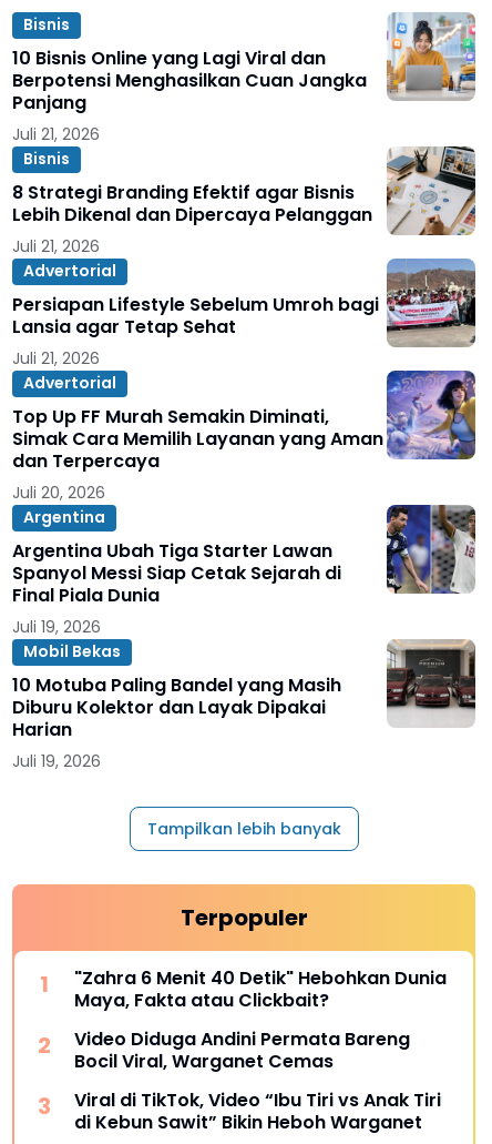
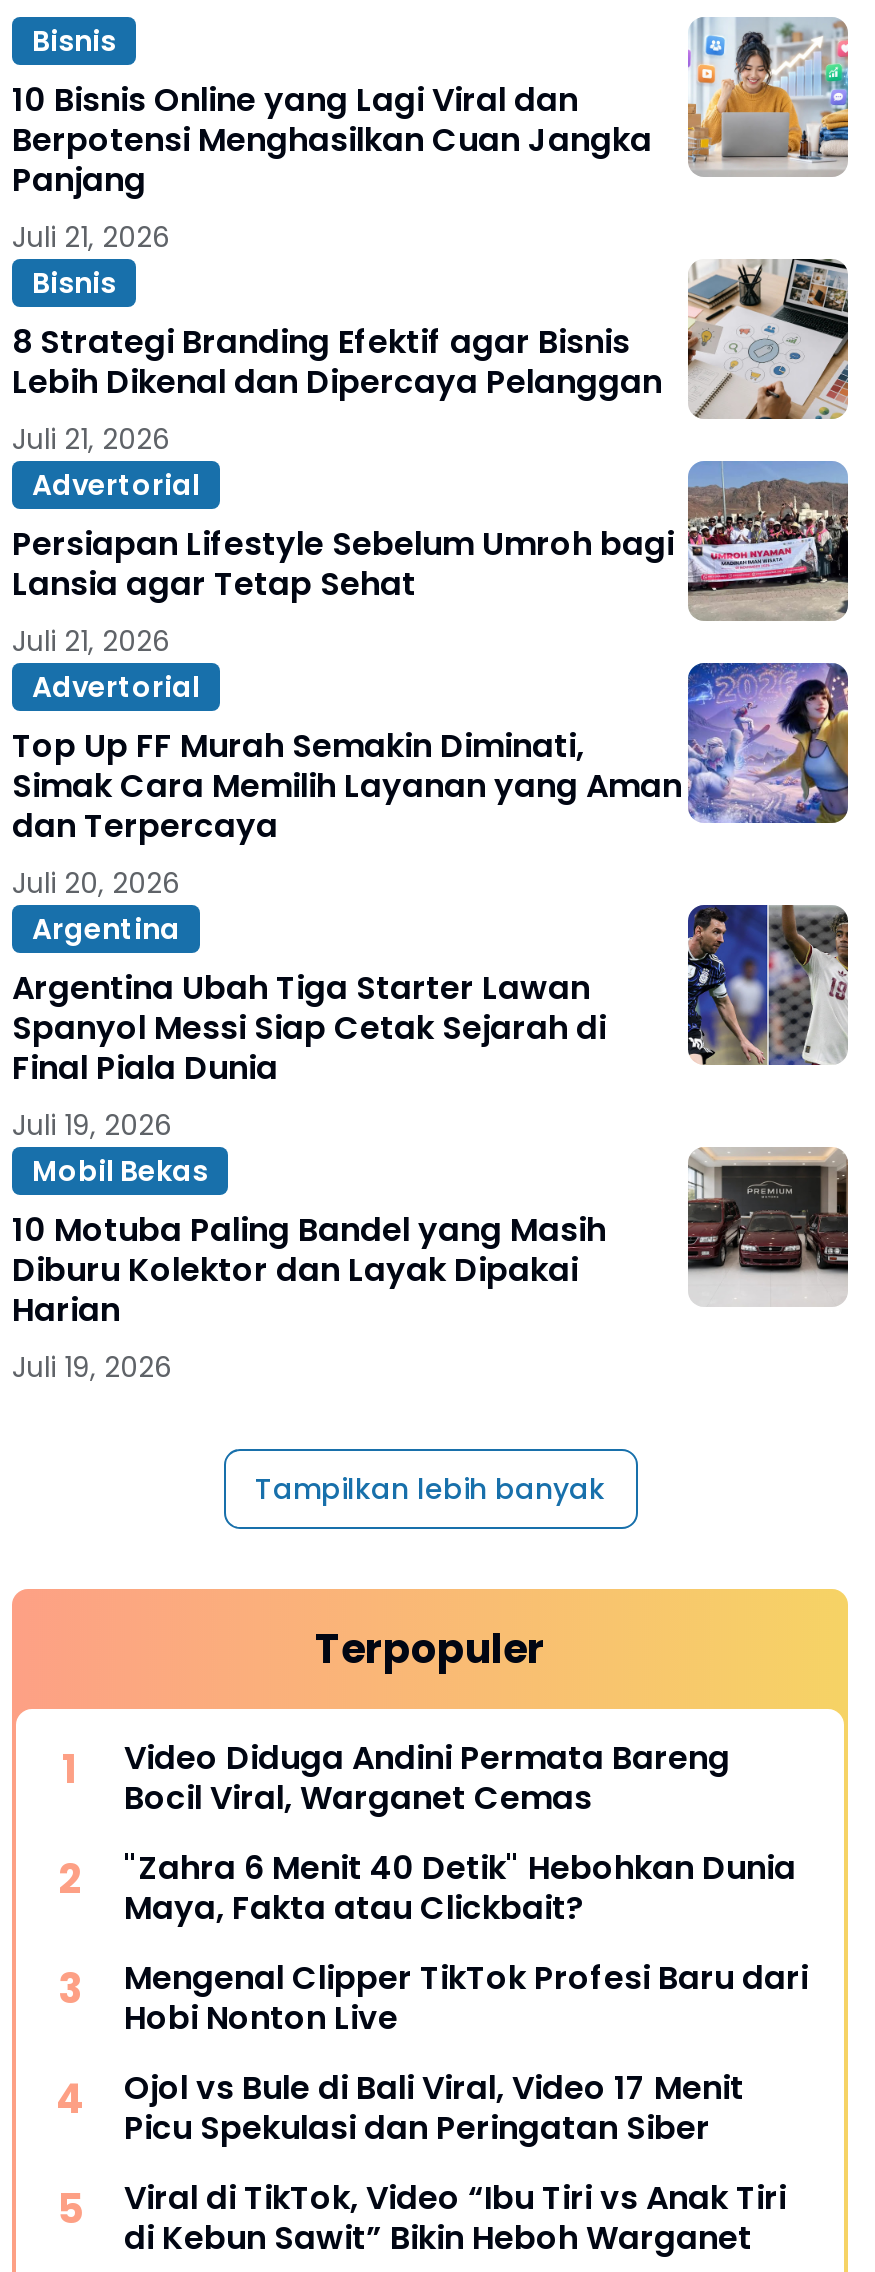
+ Mengenal Clipper TikTok Profesi Baru dari
+ Hobi Nonton Live
+ Ojol vs Bule di Bali Viral, Video 17 Menit
+ Picu Spekulasi dan Peringatan Siber

moved up: Video Diduga Andini Permata Bareng | Bocil Viral, Warganet Cemas
